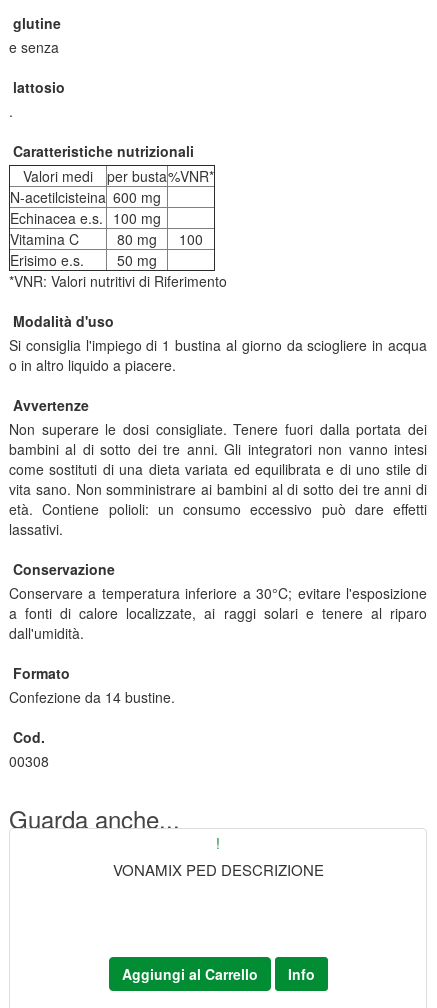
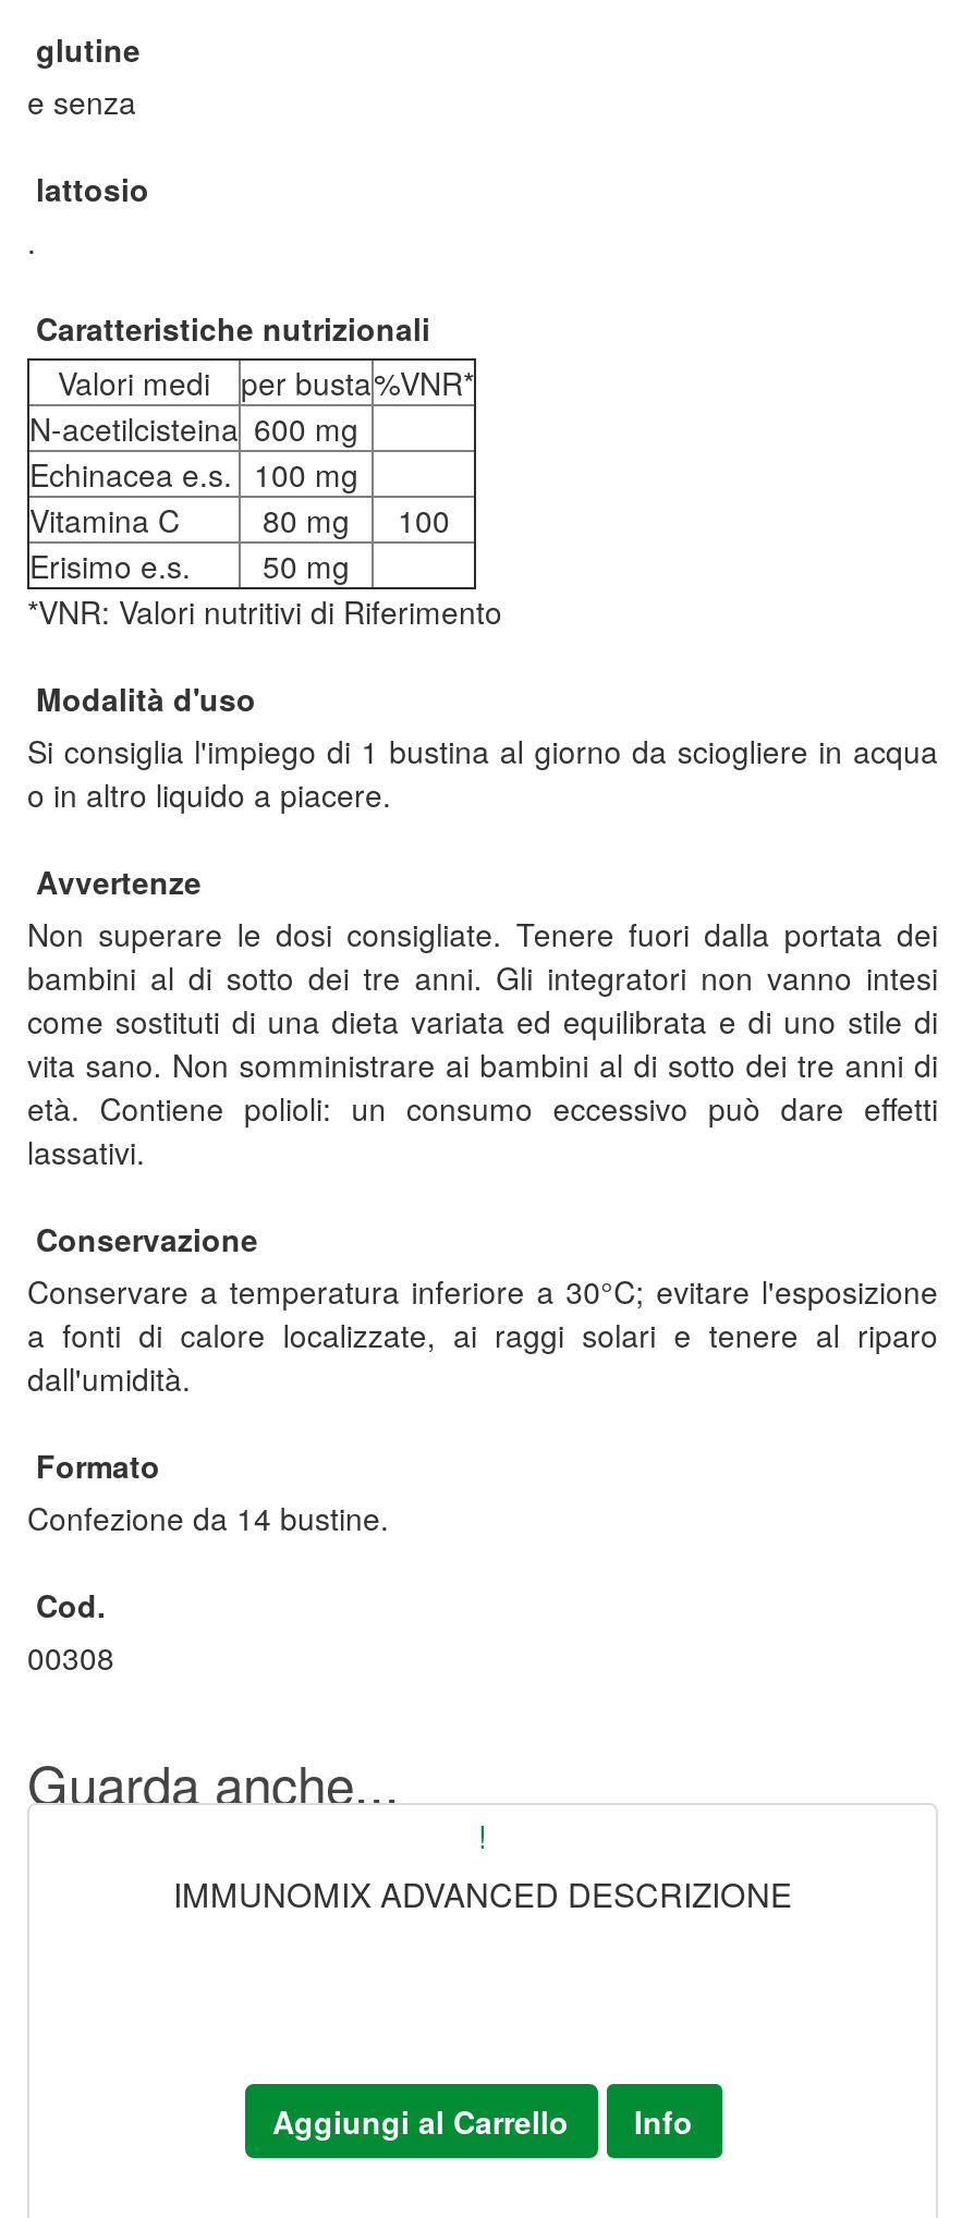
- VONAMIX PED DESCRIZIONE
+ IMMUNOMIX ADVANCED DESCRIZIONE
